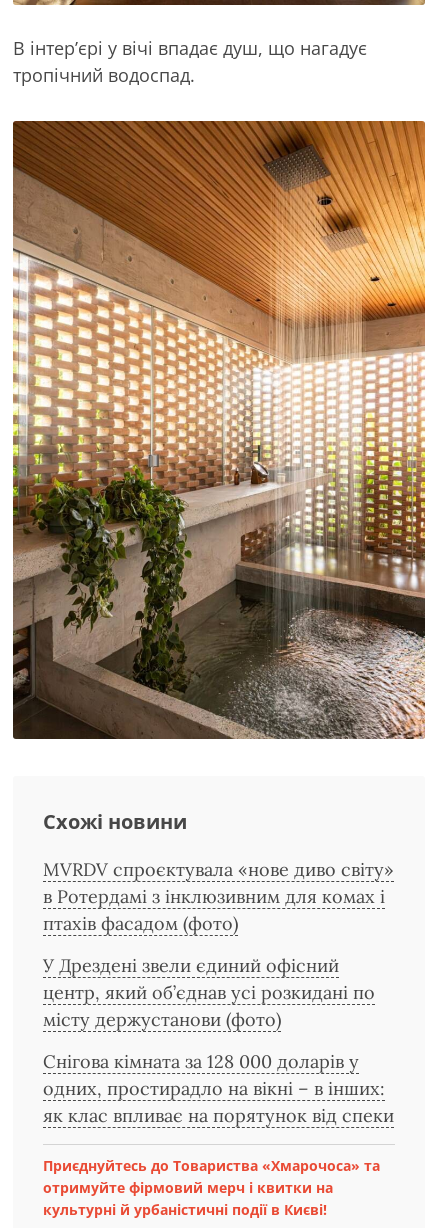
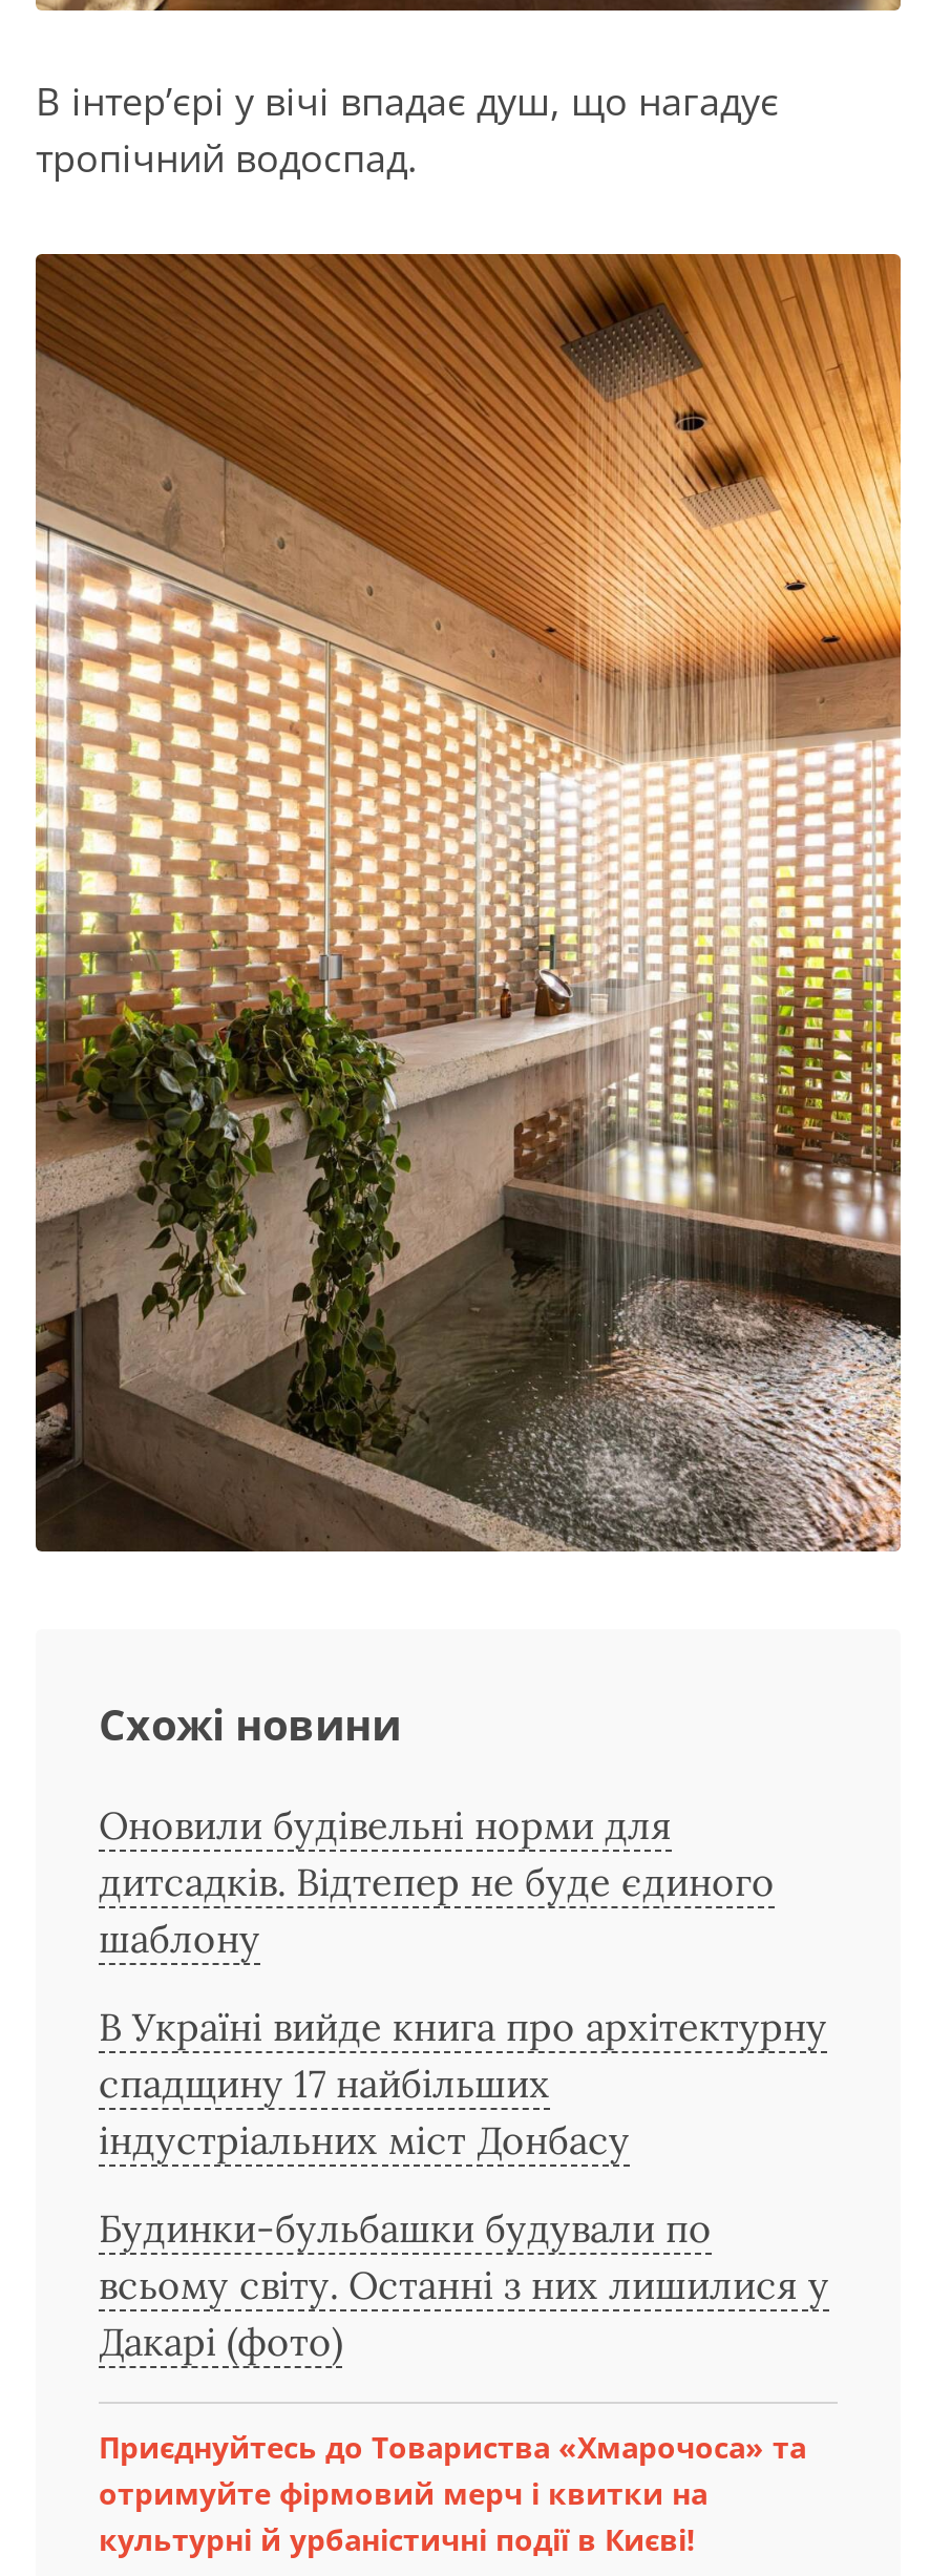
- MVRDV спроєктувала «нове диво світу»
- в Ротердамі з інклюзивним для комах і
- птахів фасадом (фото)
+ Оновили будівельні норми для
+ дитсадків. Відтепер не буде єдиного
+ шаблону

- У Дрездені звели єдиний офісний
- центр, який об’єднав усі розкидані по
- місту держустанови (фото)
+ В Україні вийде книга про архітектурну
+ спадщину 17 найбільших
+ індустріальних міст Донбасу

- Снігова кімната за 128 000 доларів у
- одних, простирадло на вікні – в інших:
- як клас впливає на порятунок від спеки
+ Будинки-бульбашки будували по
+ всьому світу. Останні з них лишилися у
+ Дакарі (фото)
